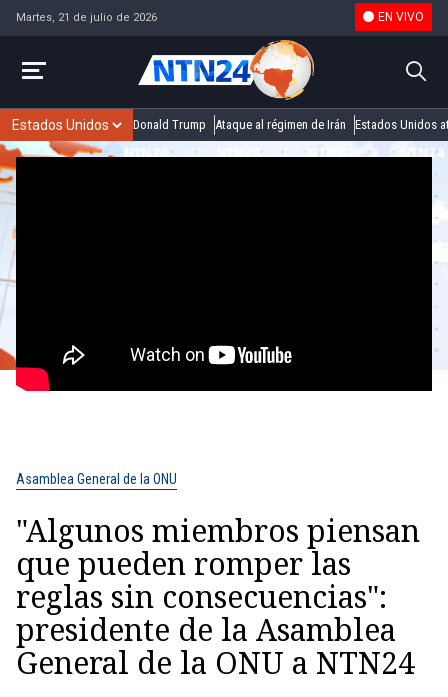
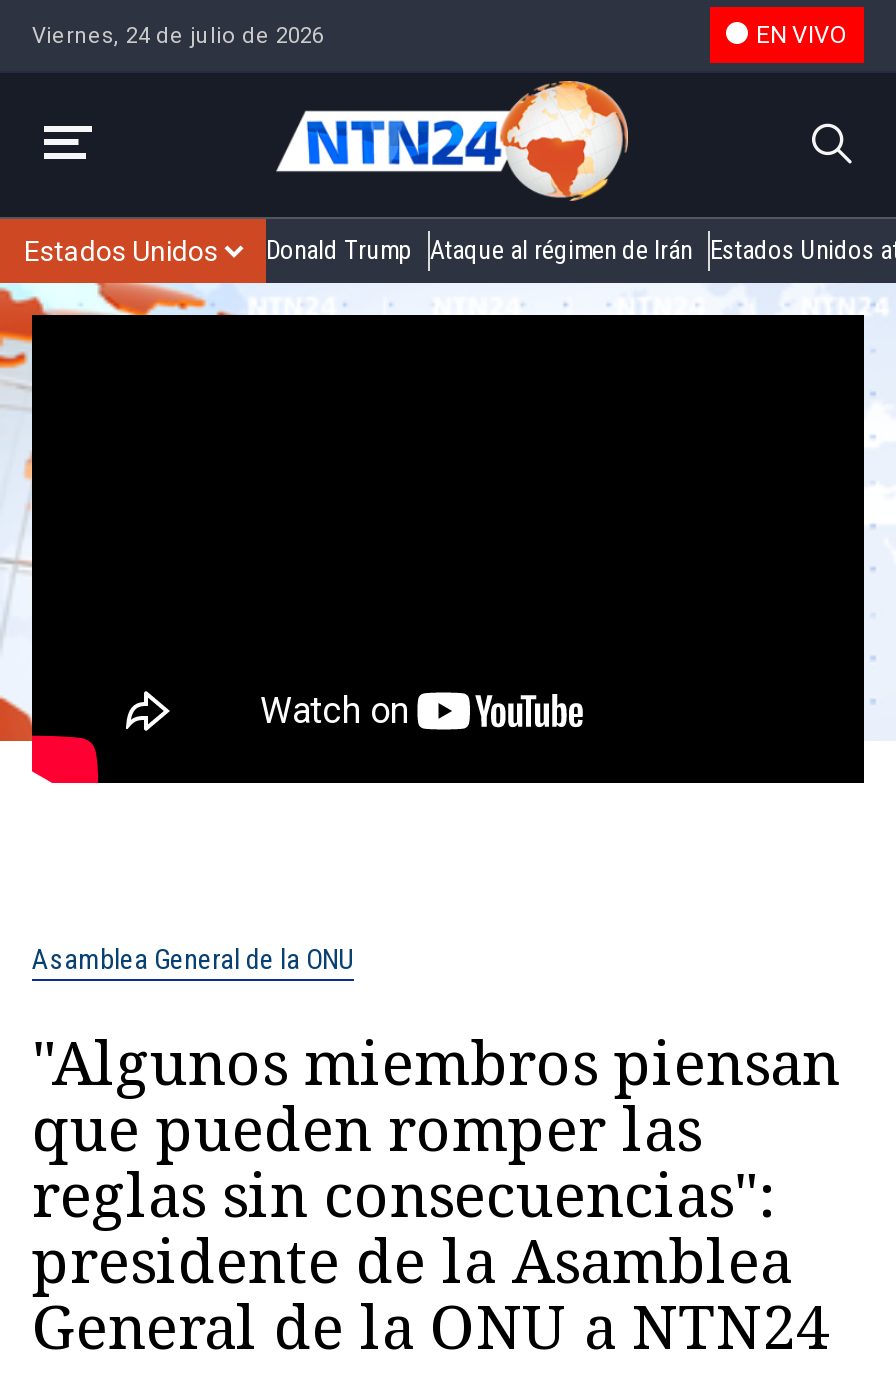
- Martes, 21 de julio de 2026
+ Viernes, 24 de julio de 2026
